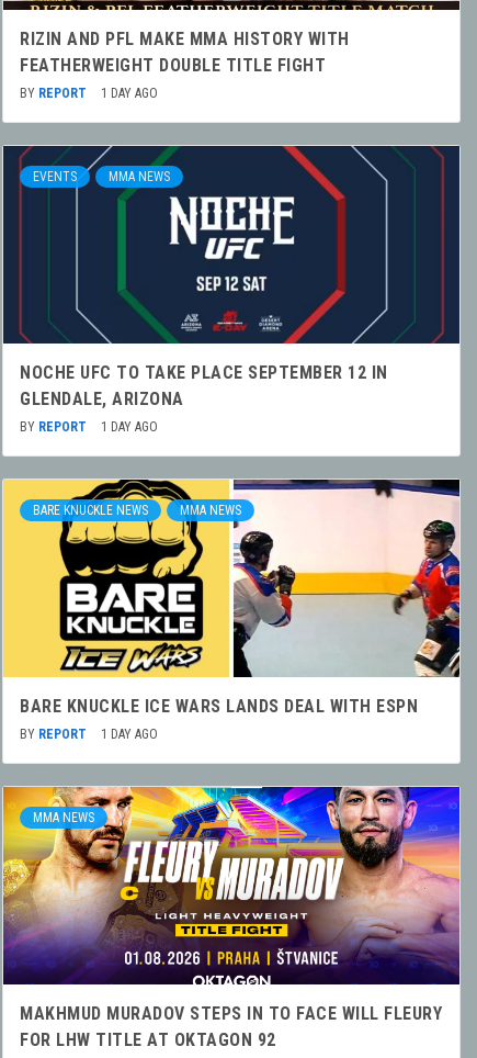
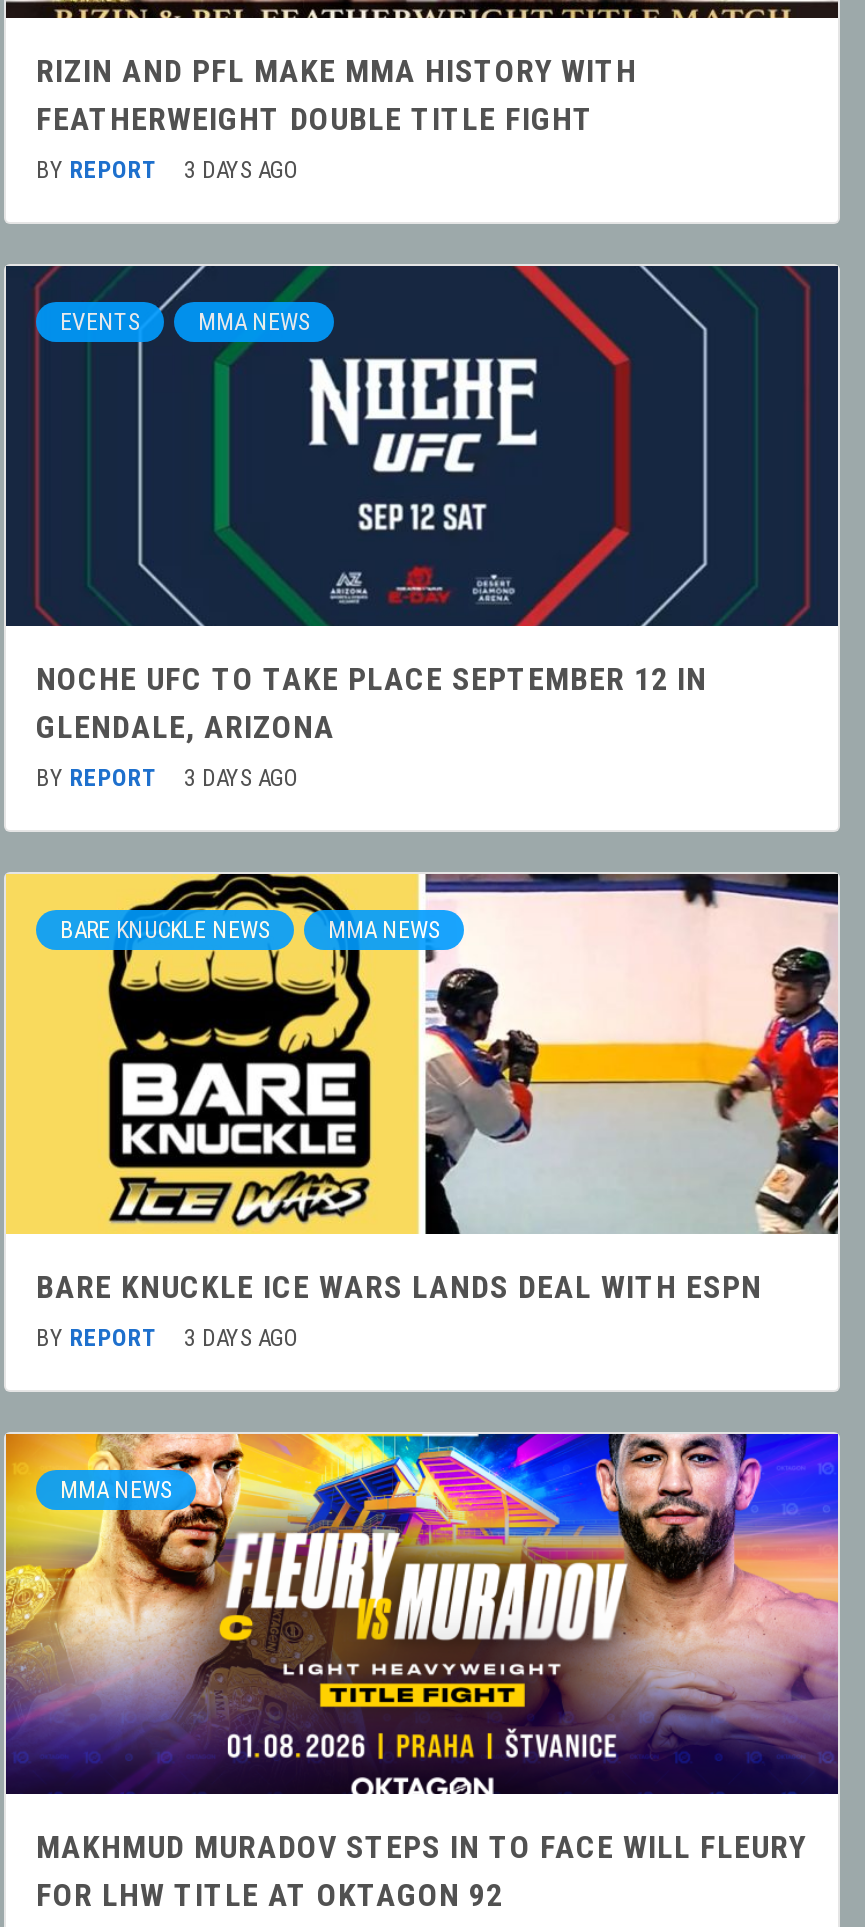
- BY REPORT 1 DAY AGO
+ BY REPORT 3 DAYS AGO

- BY REPORT 1 DAY AGO
+ BY REPORT 3 DAYS AGO

- BY REPORT 1 DAY AGO
+ BY REPORT 3 DAYS AGO
